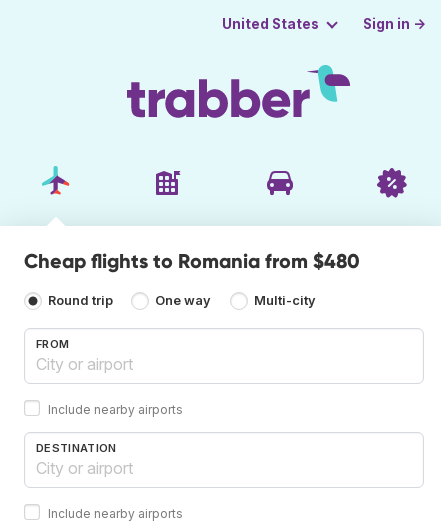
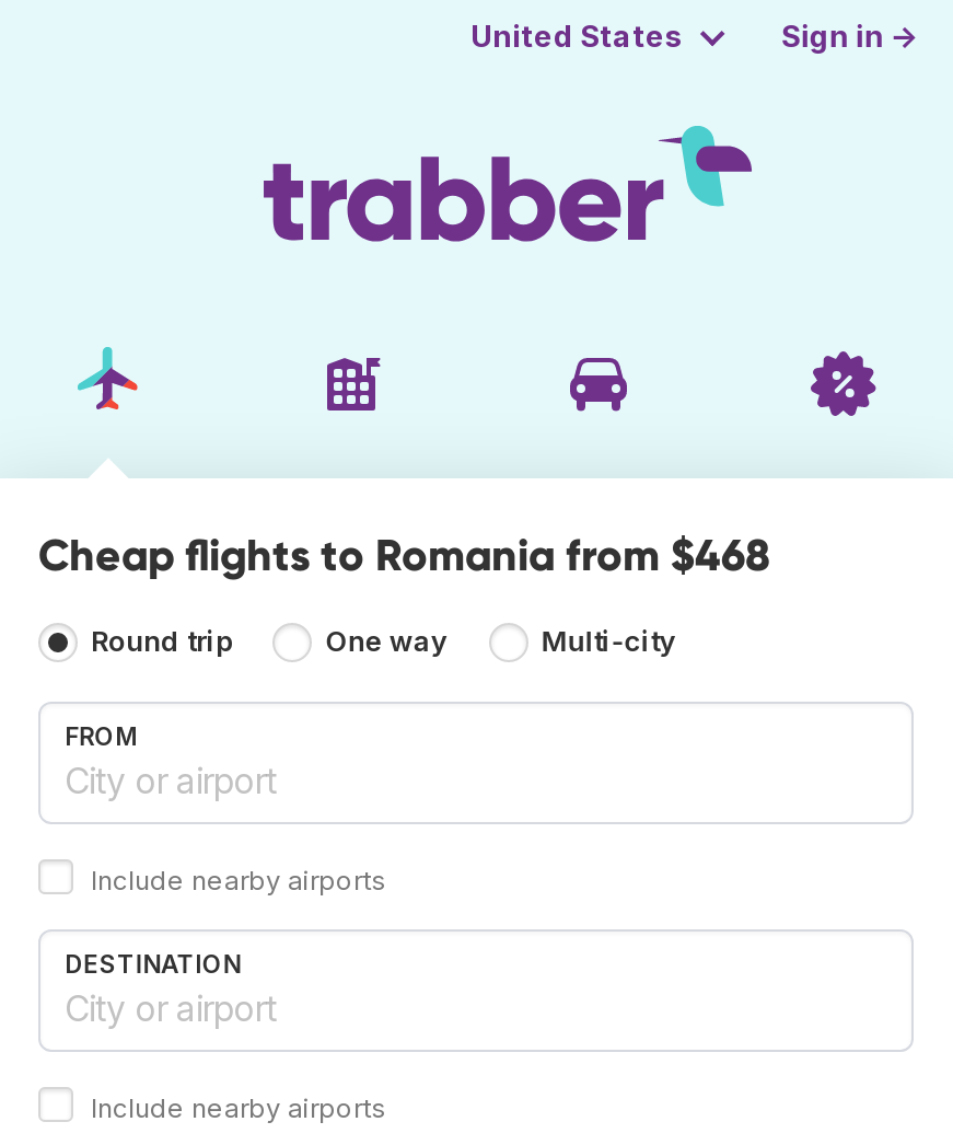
- Cheap flights to Romania from $480
+ Cheap flights to Romania from $468
